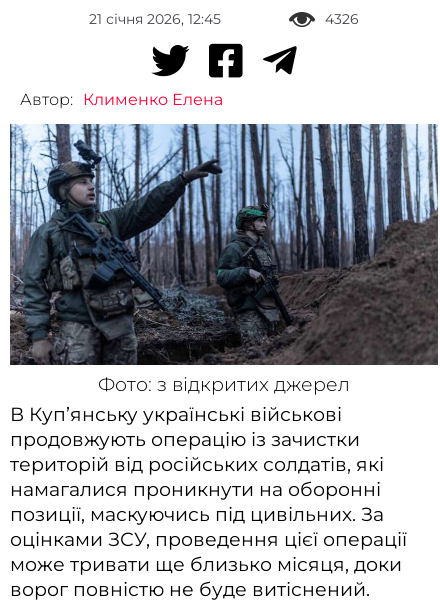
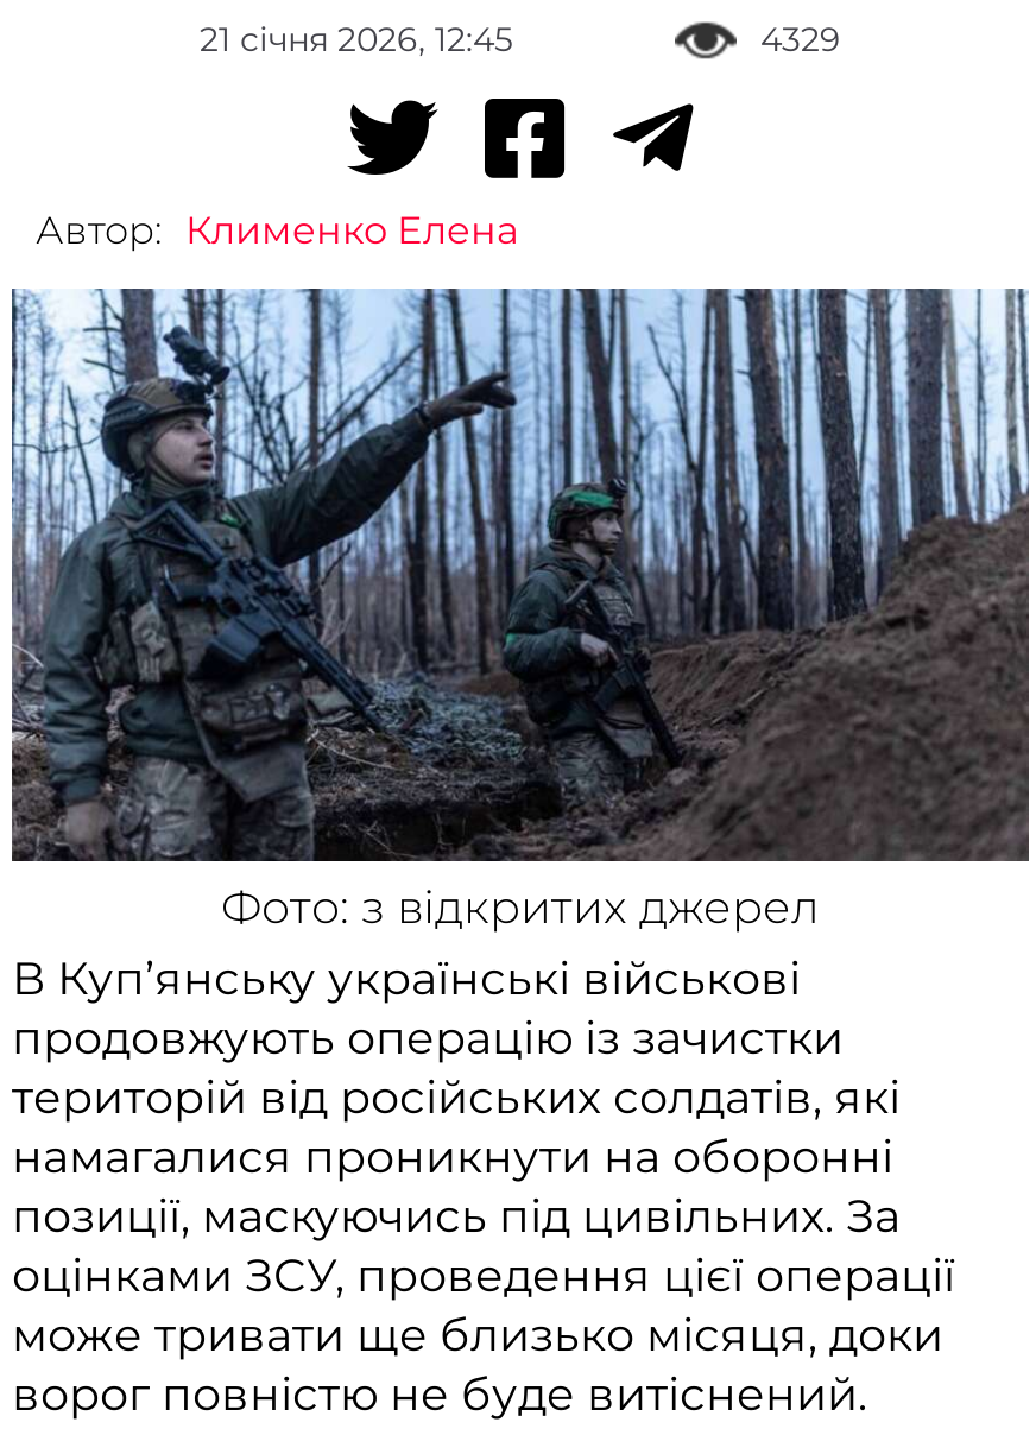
- 4326
+ 4329
